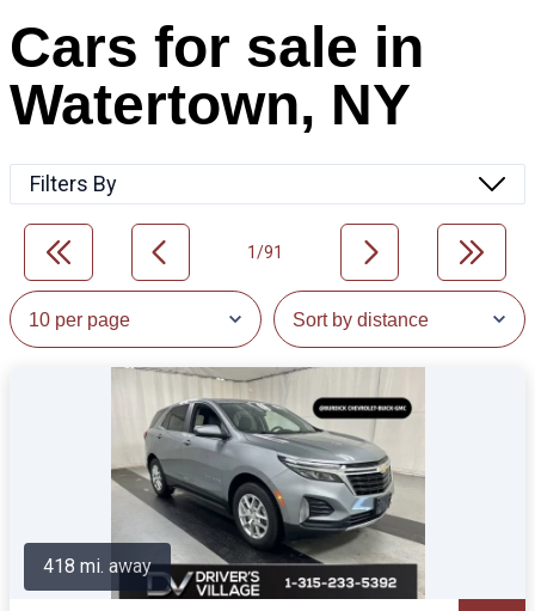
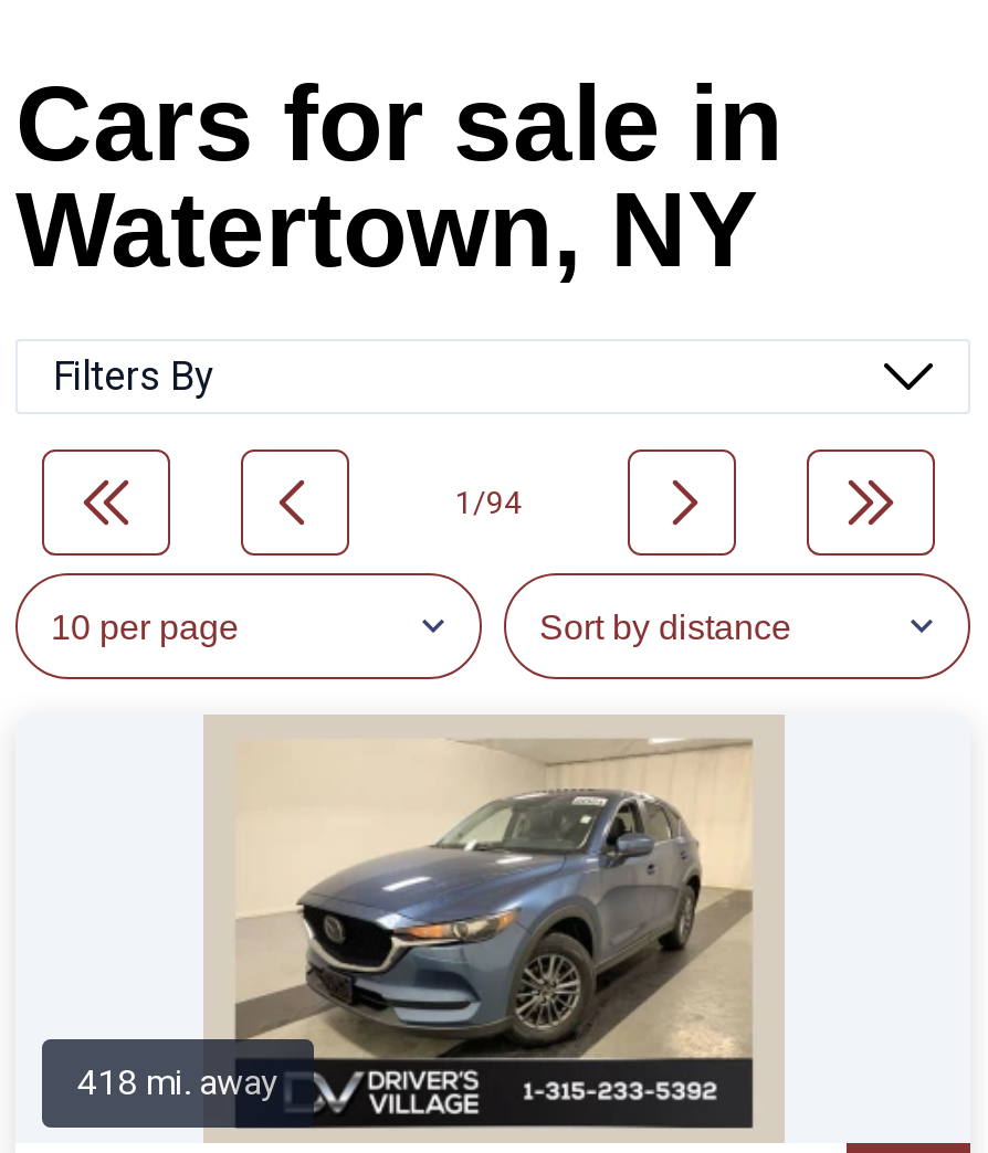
- 1/91
+ 1/94

- [image]
+ [image]
